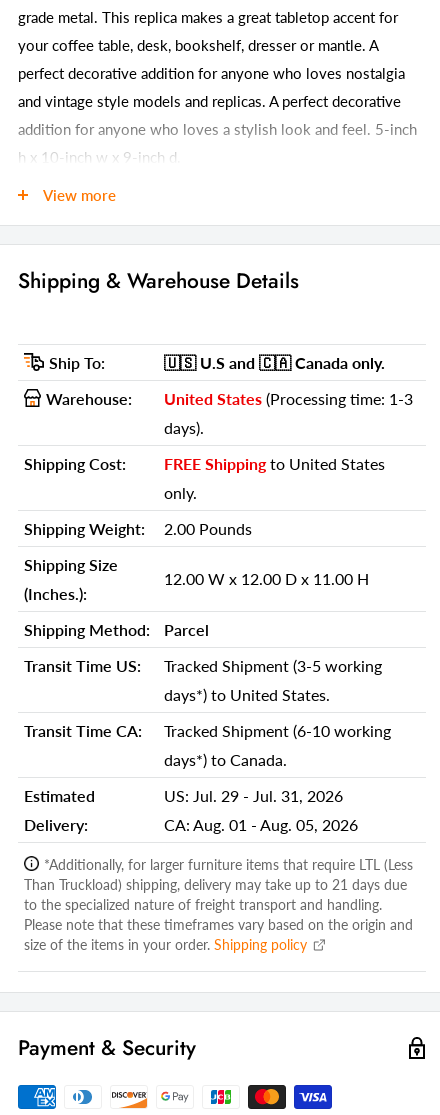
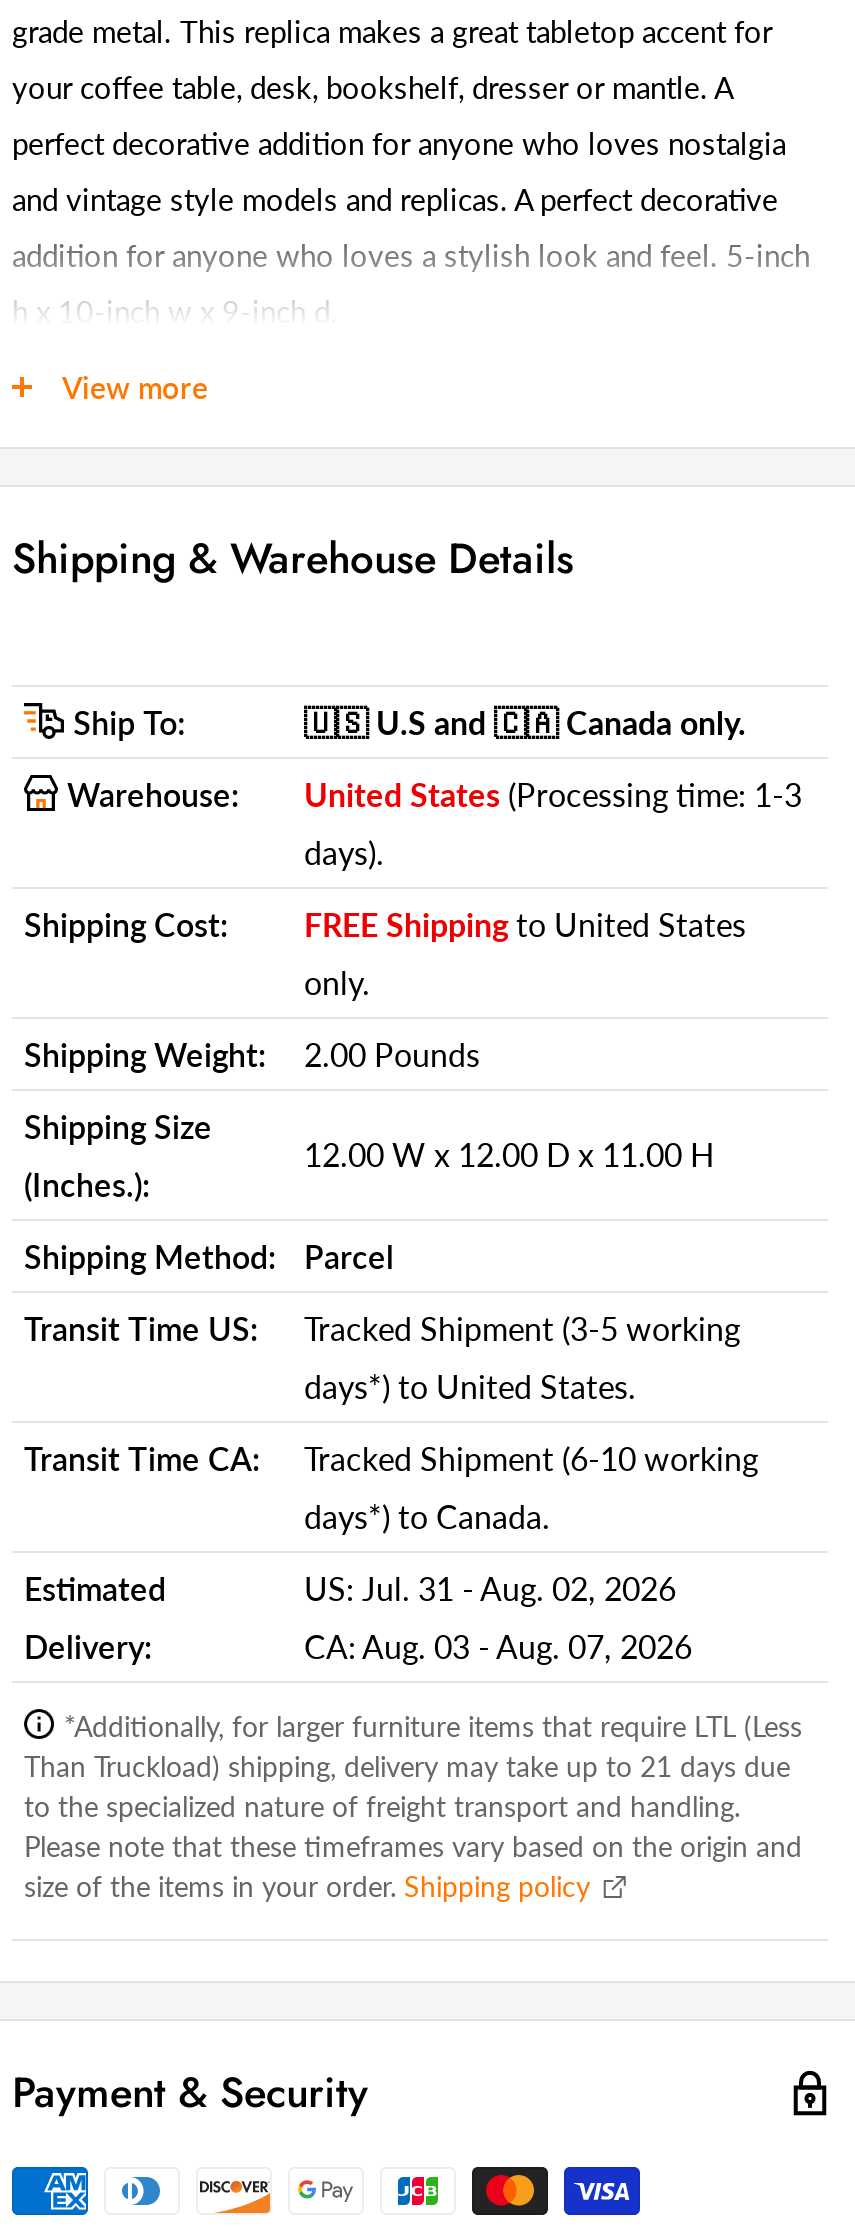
- US: Jul. 29 - Jul. 31, 2026
+ US: Jul. 31 - Aug. 02, 2026

- CA: Aug. 01 - Aug. 05, 2026
+ CA: Aug. 03 - Aug. 07, 2026
